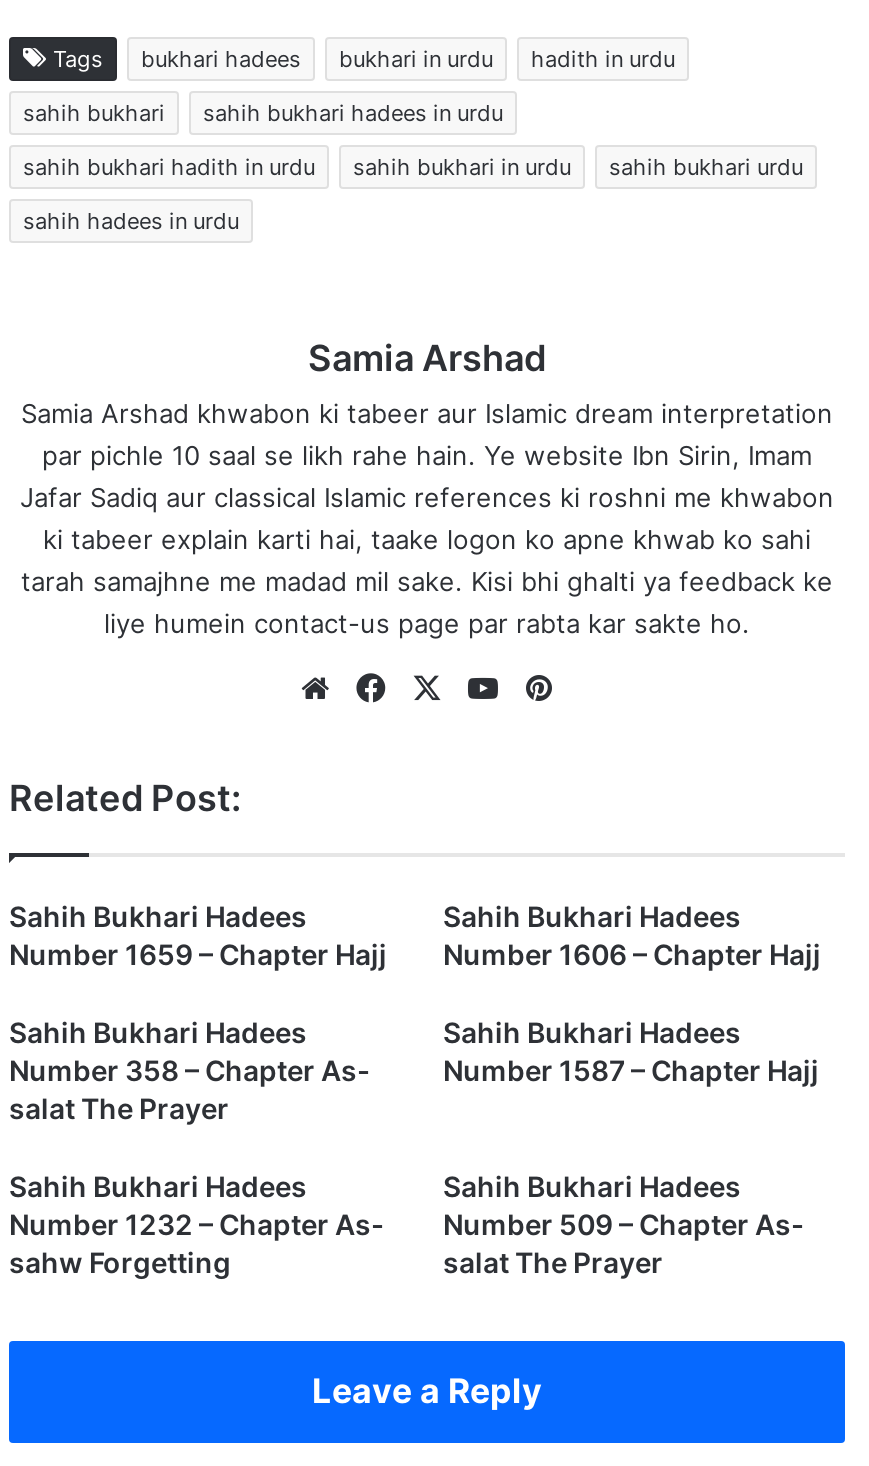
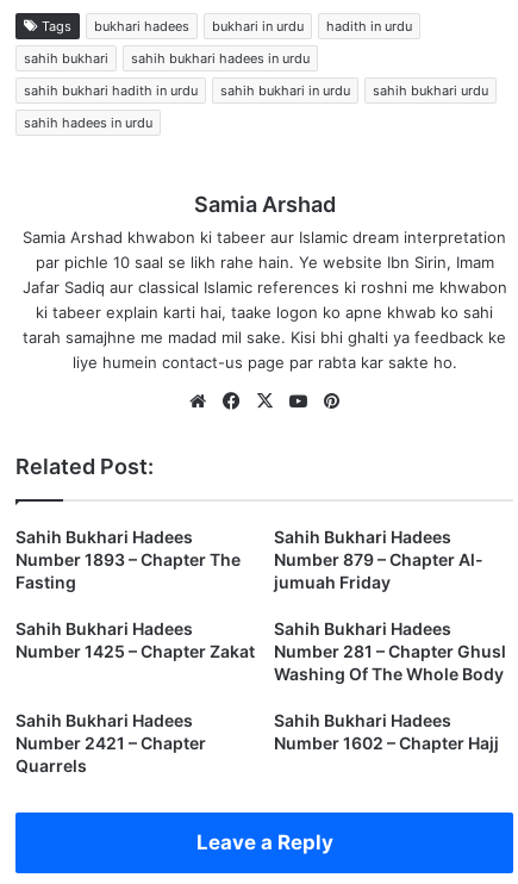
- Number 1659 – Chapter Hajj
+ Number 1893 – Chapter The
+ Fasting

- Number 1606 – Chapter Hajj
+ Number 879 – Chapter Al-
+ jumuah Friday

- Number 358 – Chapter As-
- salat The Prayer
+ Number 1425 – Chapter Zakat

- Number 1587 – Chapter Hajj
+ Number 281 – Chapter Ghusl
+ Washing Of The Whole Body

- Number 1232 – Chapter As-
- sahw Forgetting
+ Number 2421 – Chapter
+ Quarrels

- Number 509 – Chapter As-
- salat The Prayer
+ Number 1602 – Chapter Hajj
